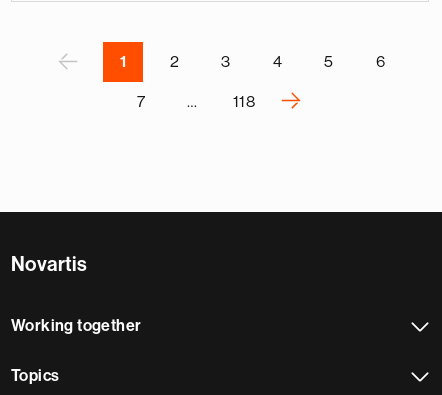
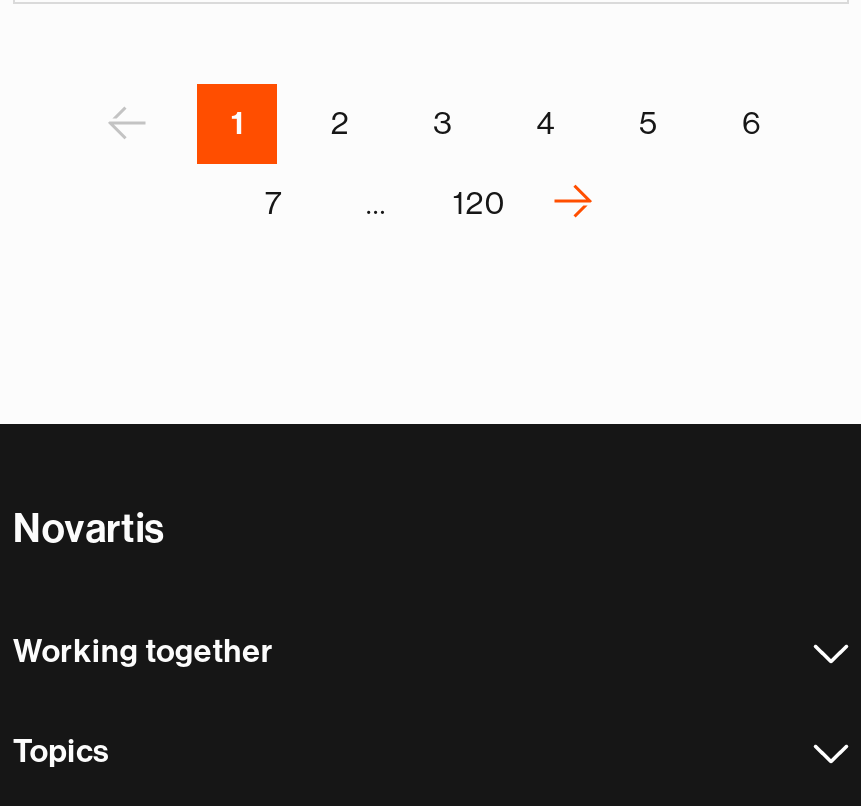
- 118
+ 120
